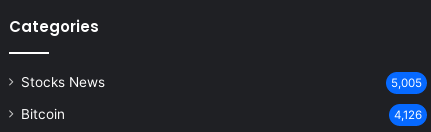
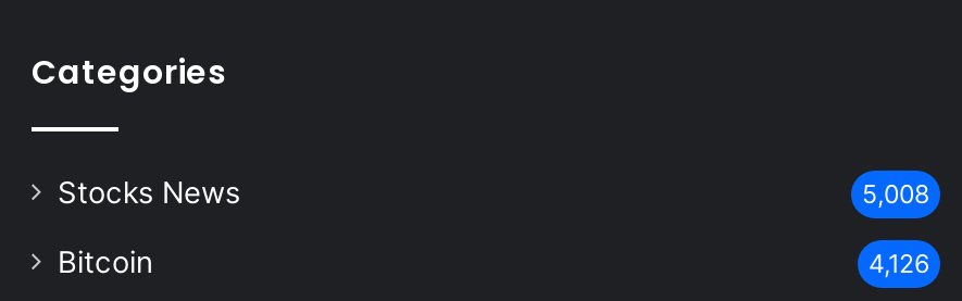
- 5,005
+ 5,008
